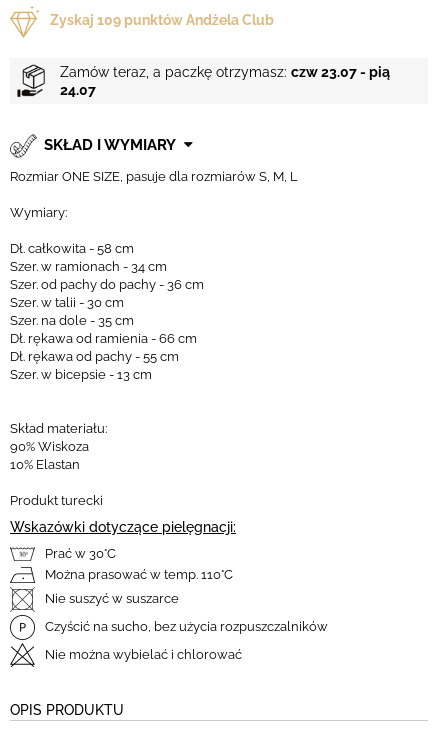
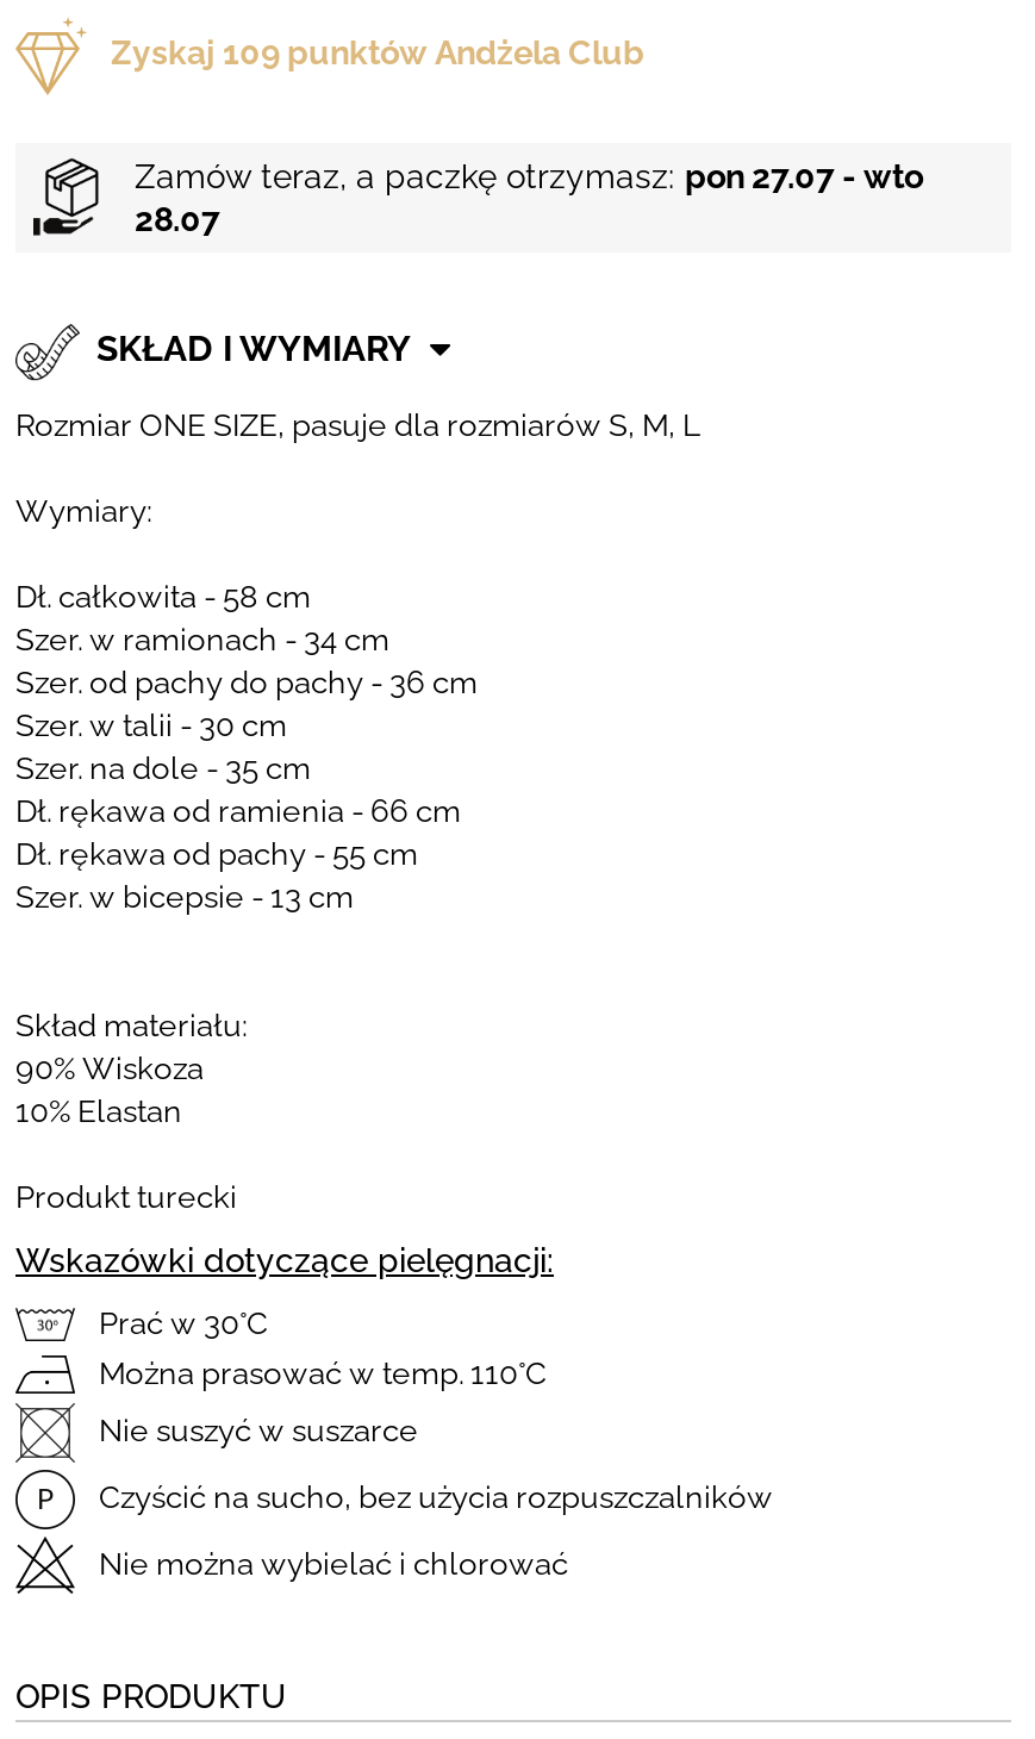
- Zamów teraz, a paczkę otrzymasz: czw 23.07 - pią
+ Zamów teraz, a paczkę otrzymasz: pon 27.07 - wto

- 24.07
+ 28.07
